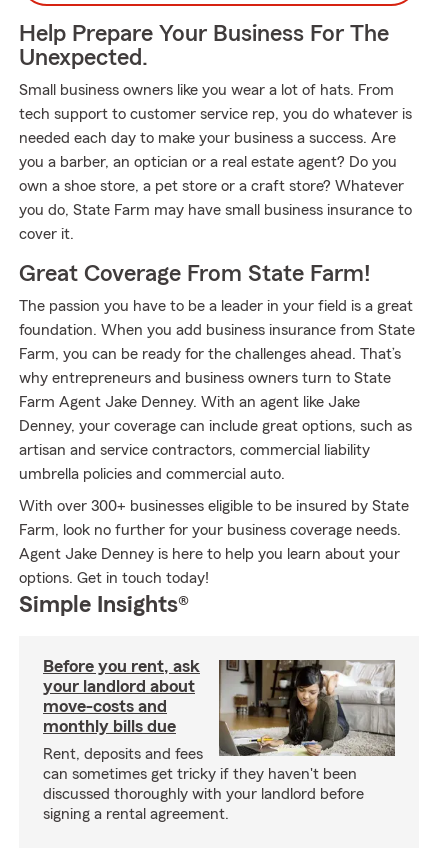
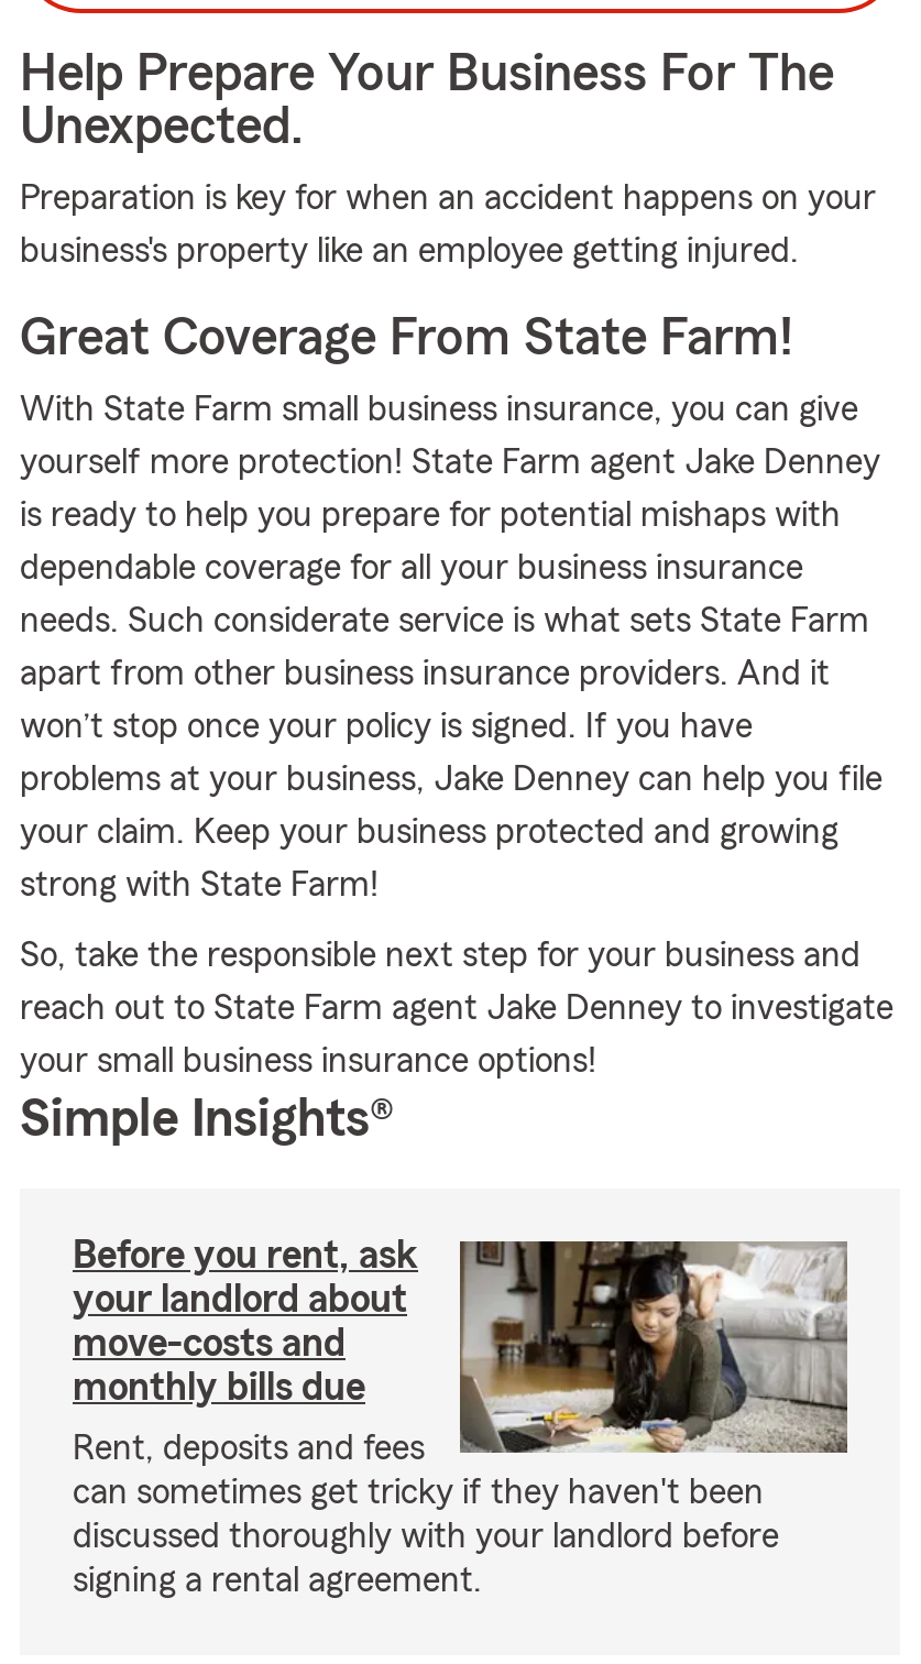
- Small business owners like you wear a lot of hats. From
- tech support to customer service rep, you do whatever is
- needed each day to make your business a success. Are
- you a barber, an optician or a real estate agent? Do you
- own a shoe store, a pet store or a craft store? Whatever
- you do, State Farm may have small business insurance to
- cover it.
+ Preparation is key for when an accident happens on your
+ business's property like an employee getting injured.

moved up: Great Coverage From State Farm!

- The passion you have to be a leader in your field is a great
- foundation. When you add business insurance from State
- Farm, you can be ready for the challenges ahead. That’s
- why entrepreneurs and business owners turn to State
- Farm Agent Jake Denney. With an agent like Jake
- Denney, your coverage can include great options, such as
- artisan and service contractors, commercial liability
- umbrella policies and commercial auto.
- With over 300+ businesses eligible to be insured by State
- Farm, look no further for your business coverage needs.
- Agent Jake Denney is here to help you learn about your
- options. Get in touch today!
+ With State Farm small business insurance, you can give
+ yourself more protection! State Farm agent Jake Denney
+ is ready to help you prepare for potential mishaps with
+ dependable coverage for all your business insurance
+ needs. Such considerate service is what sets State Farm
+ apart from other business insurance providers. And it
+ won’t stop once your policy is signed. If you have
+ problems at your business, Jake Denney can help you file
+ your claim. Keep your business protected and growing
+ strong with State Farm!
+ So, take the responsible next step for your business and
+ reach out to State Farm agent Jake Denney to investigate
+ your small business insurance options!
